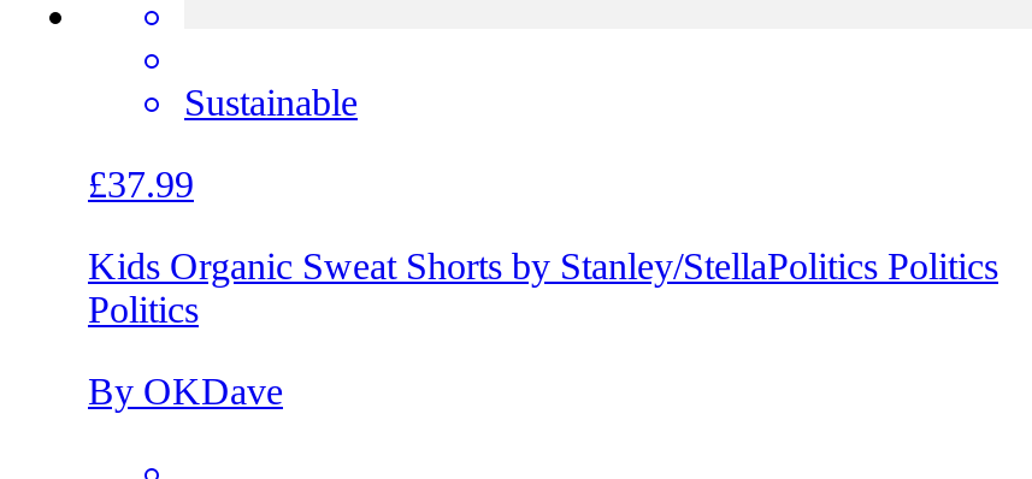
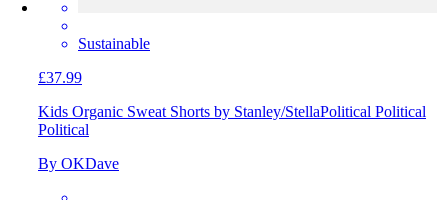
- Kids Organic Sweat Shorts by Stanley/StellaPolitics Politics
- Politics
+ Kids Organic Sweat Shorts by Stanley/StellaPolitical Political
+ Political
